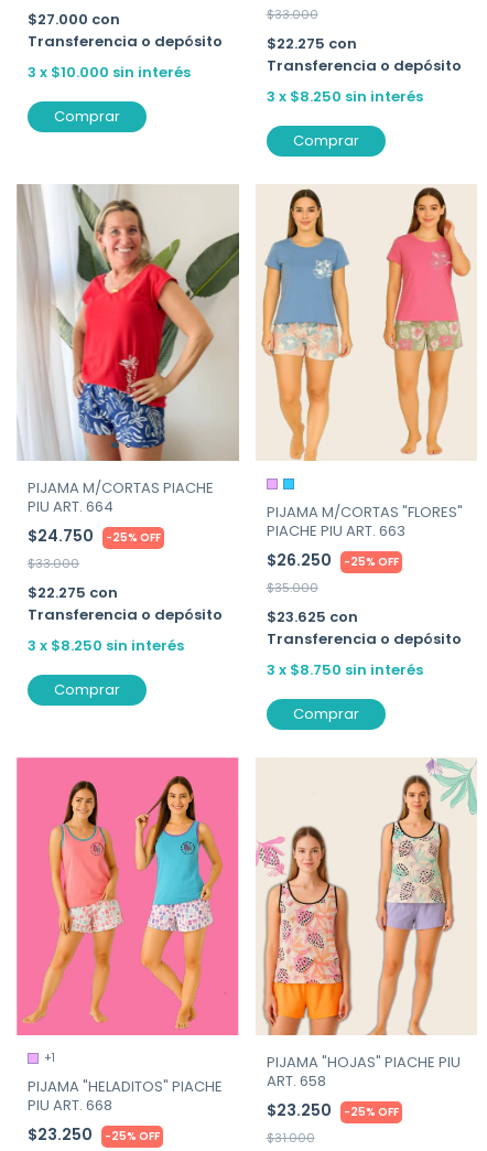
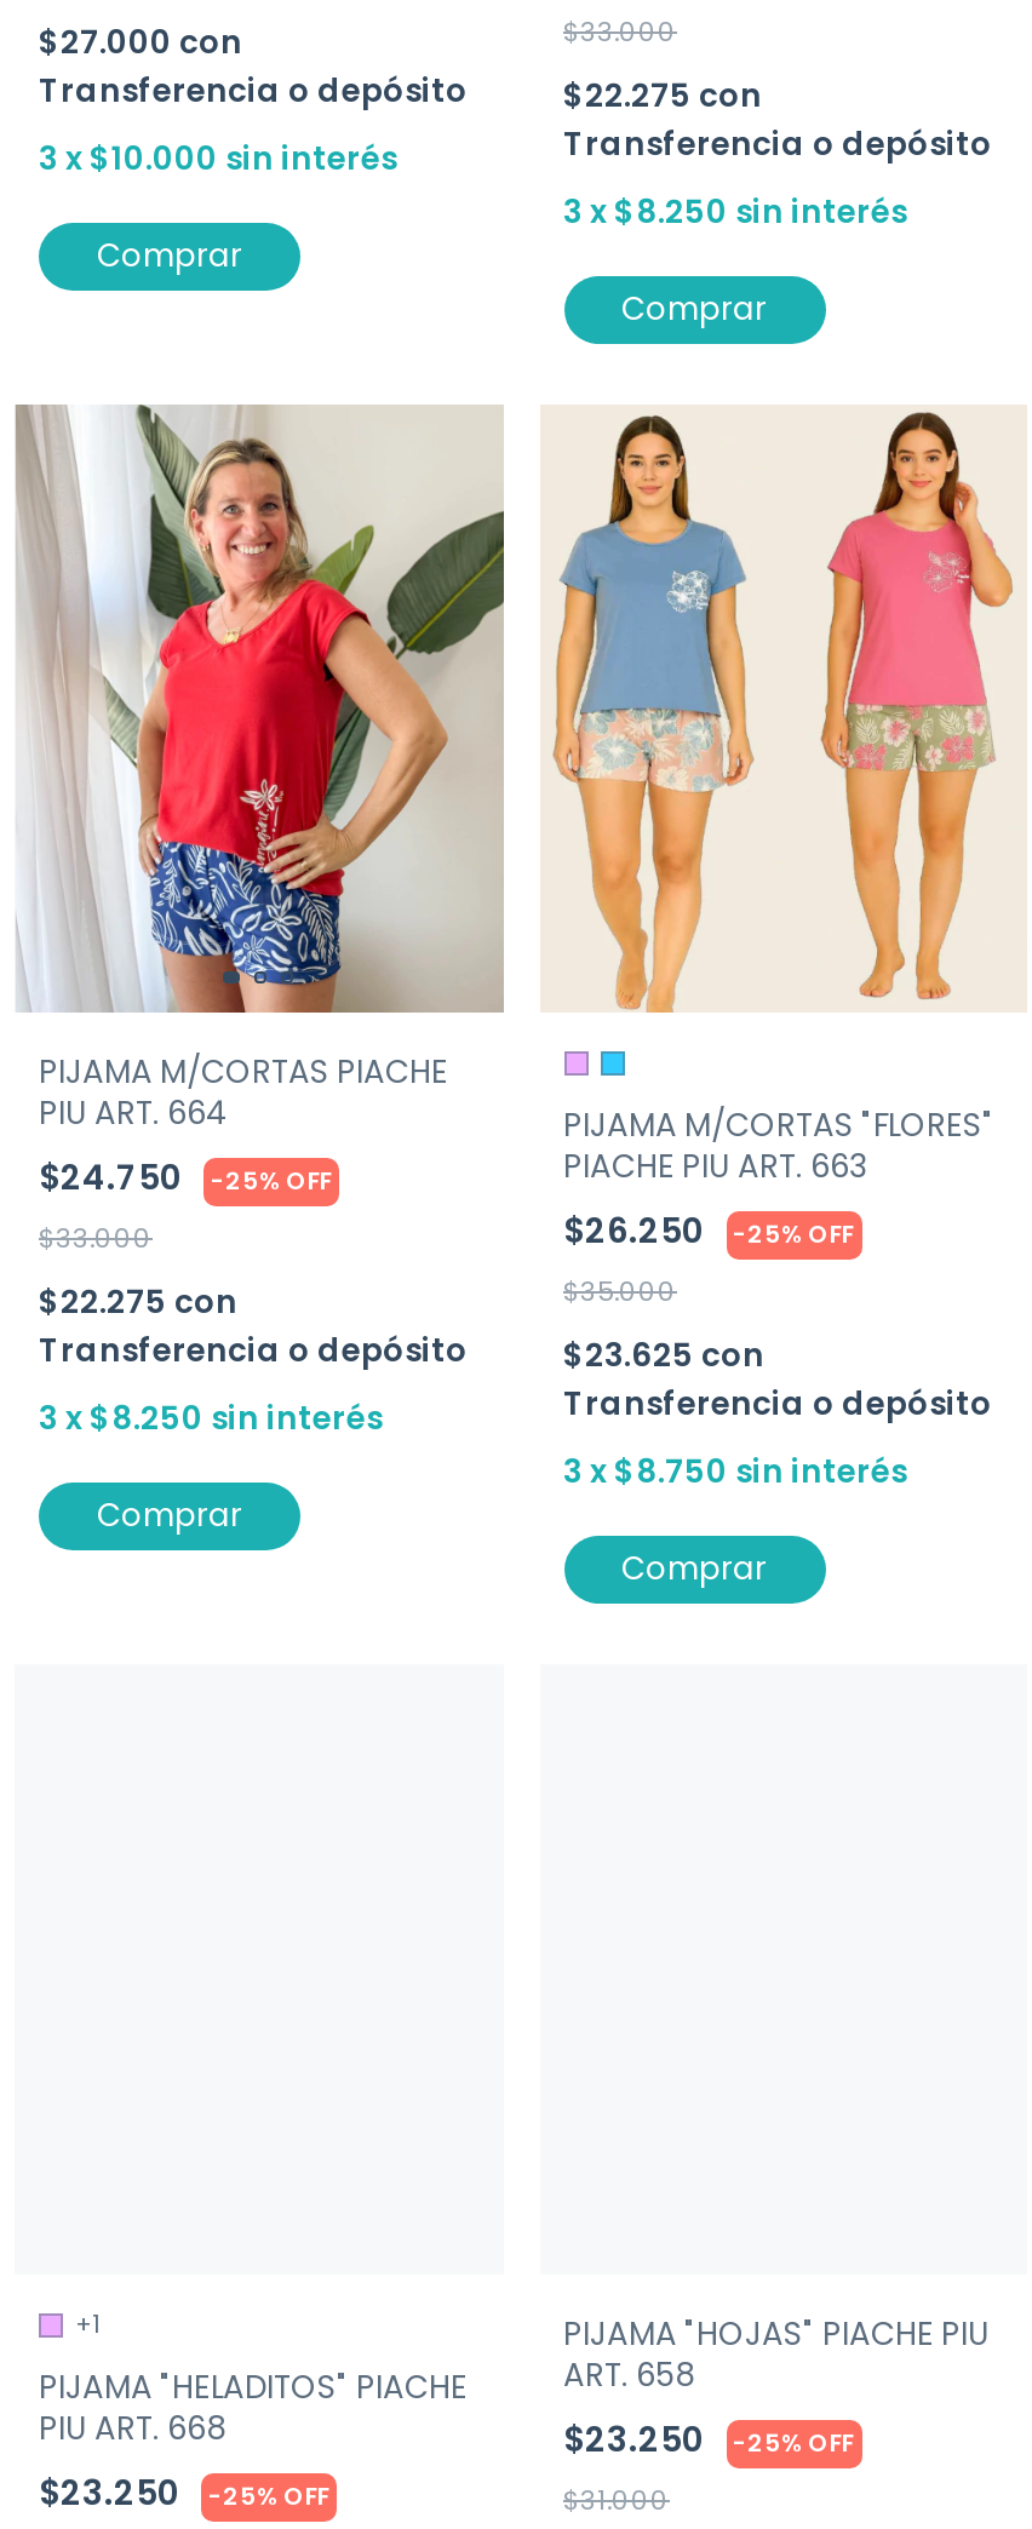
- [image]

- [image]

- [image]
